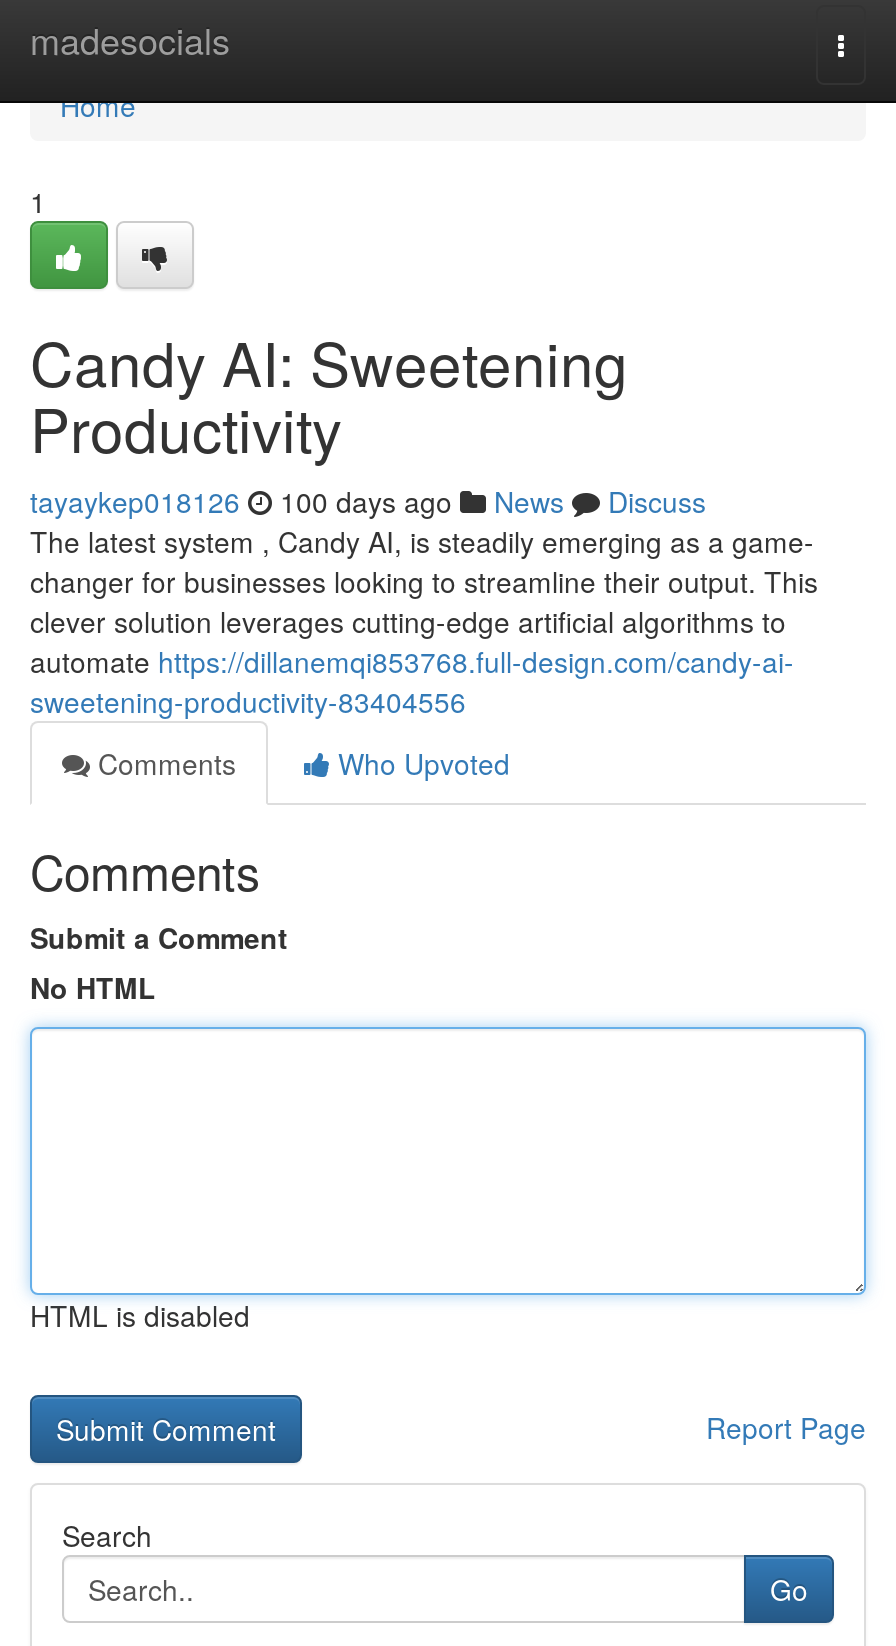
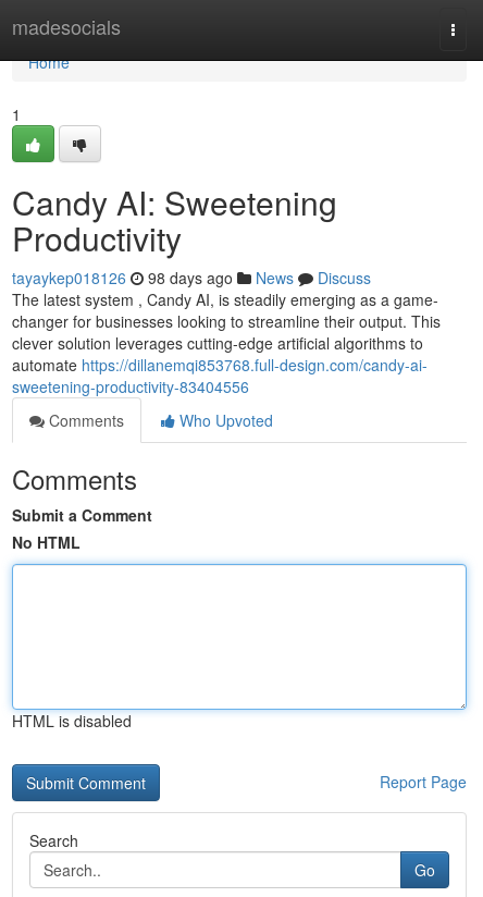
- tayaykep018126 100 days ago News Discuss
+ tayaykep018126 98 days ago News Discuss
